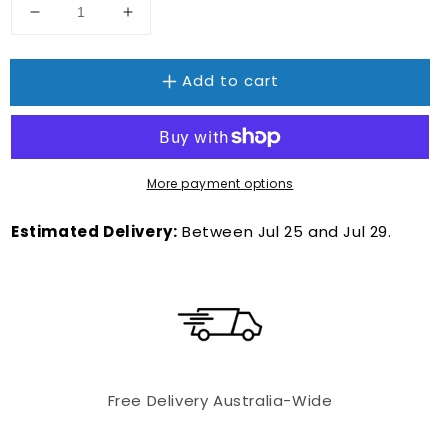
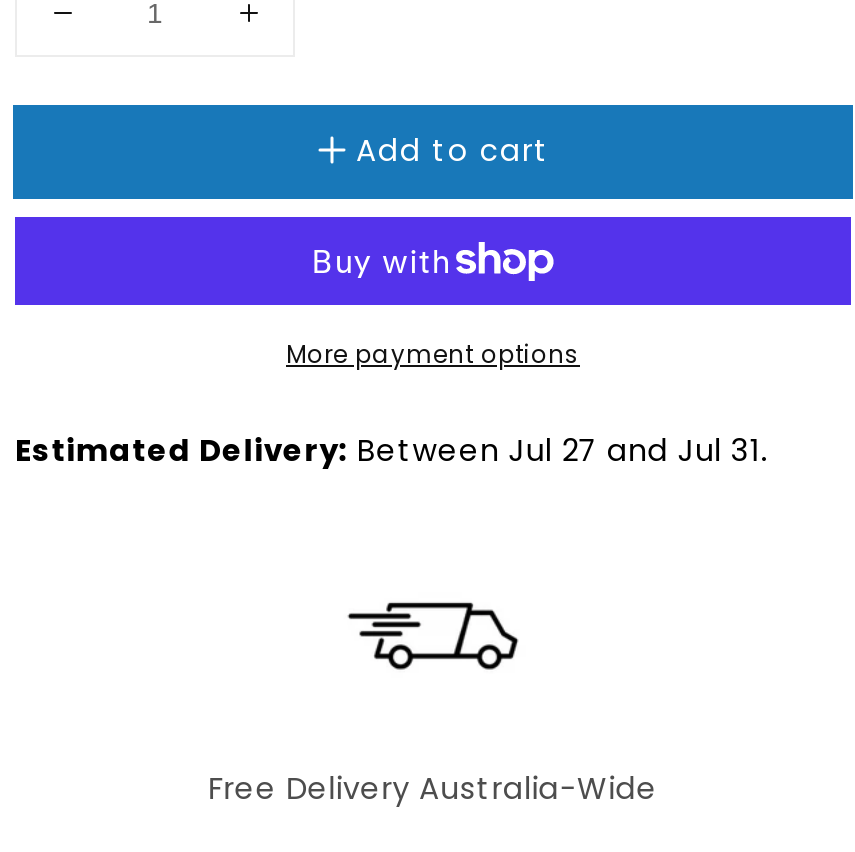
- Estimated Delivery: Between Jul 25 and Jul 29.
+ Estimated Delivery: Between Jul 27 and Jul 31.
